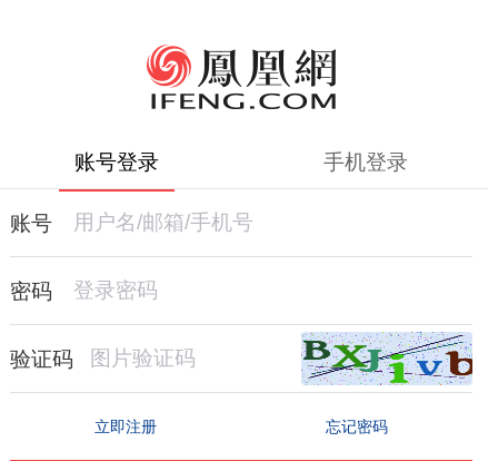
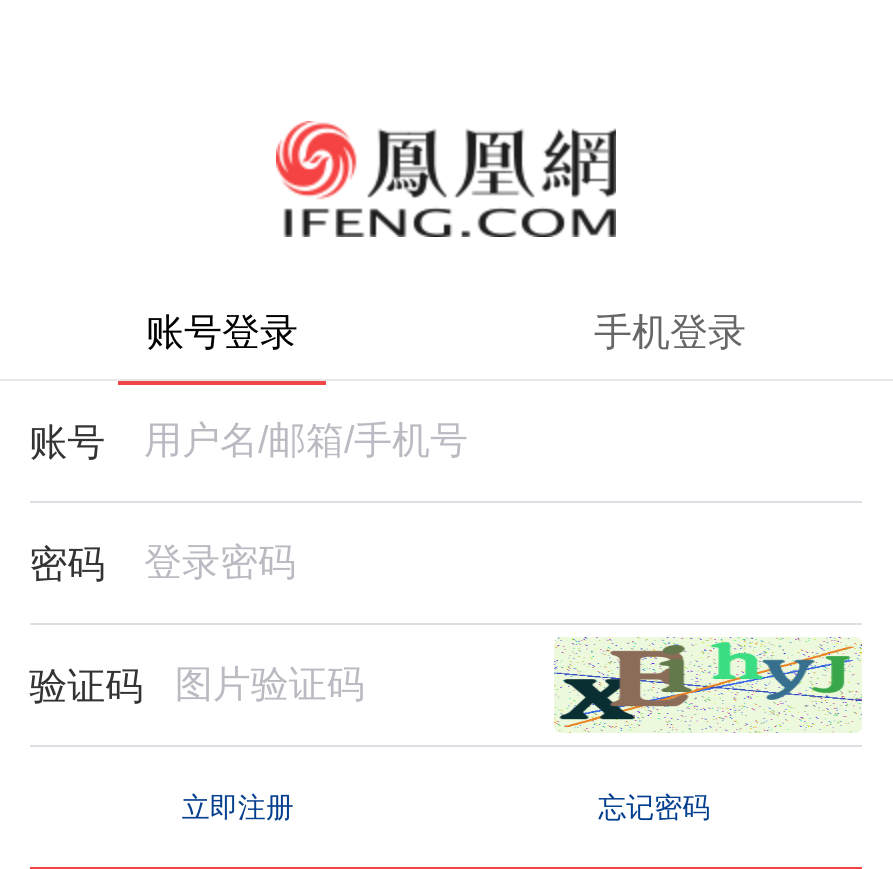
- [image]
+ [image]
